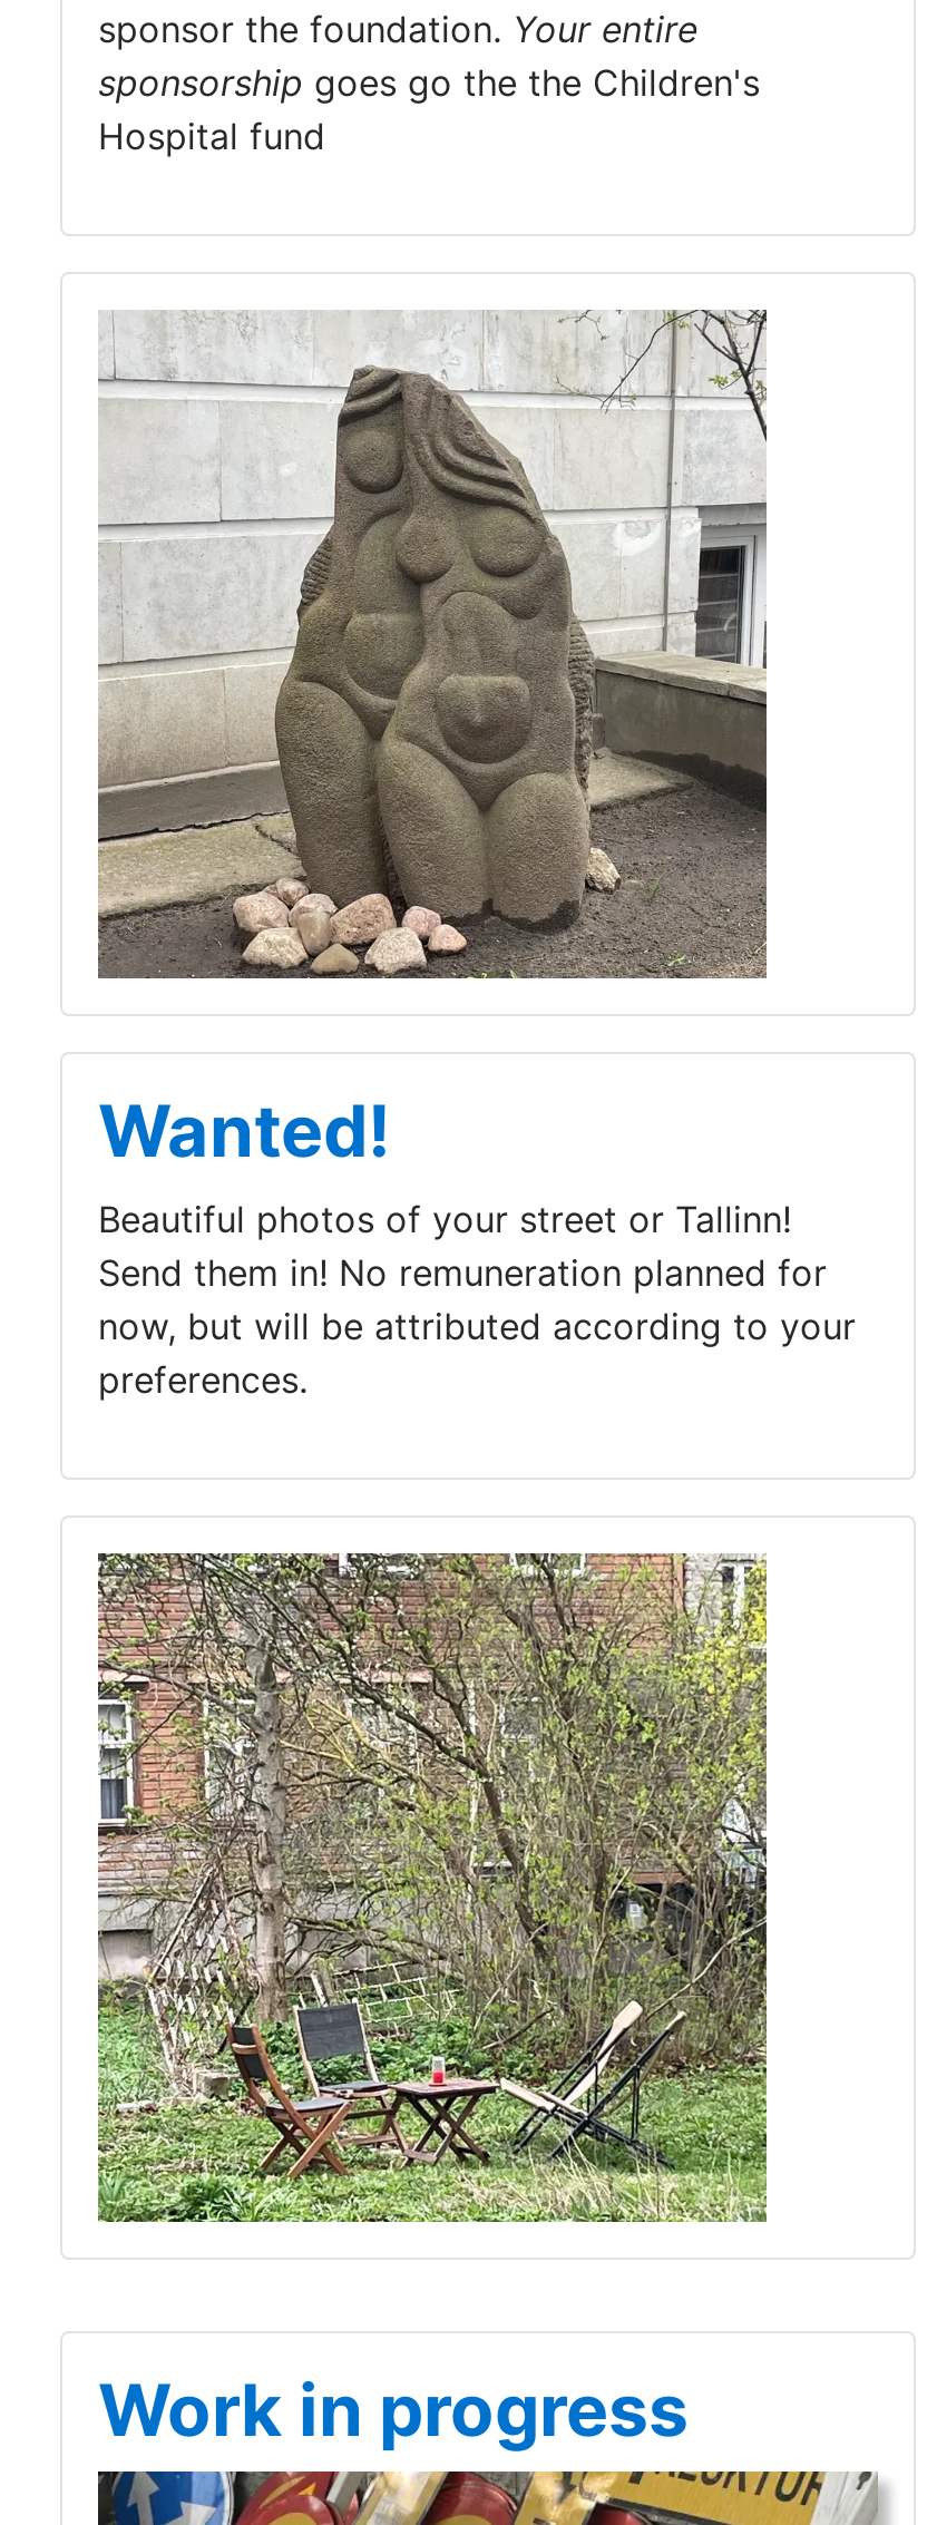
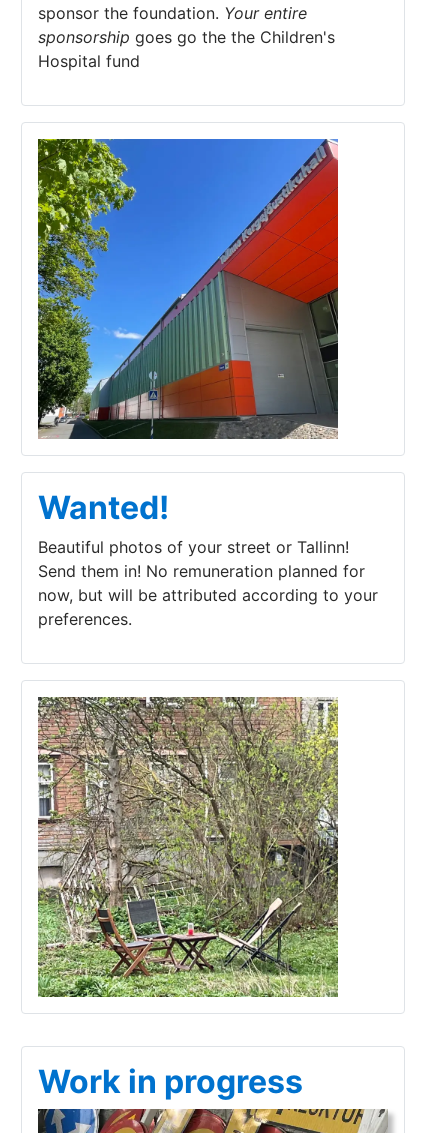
- [image]
+ [image]
